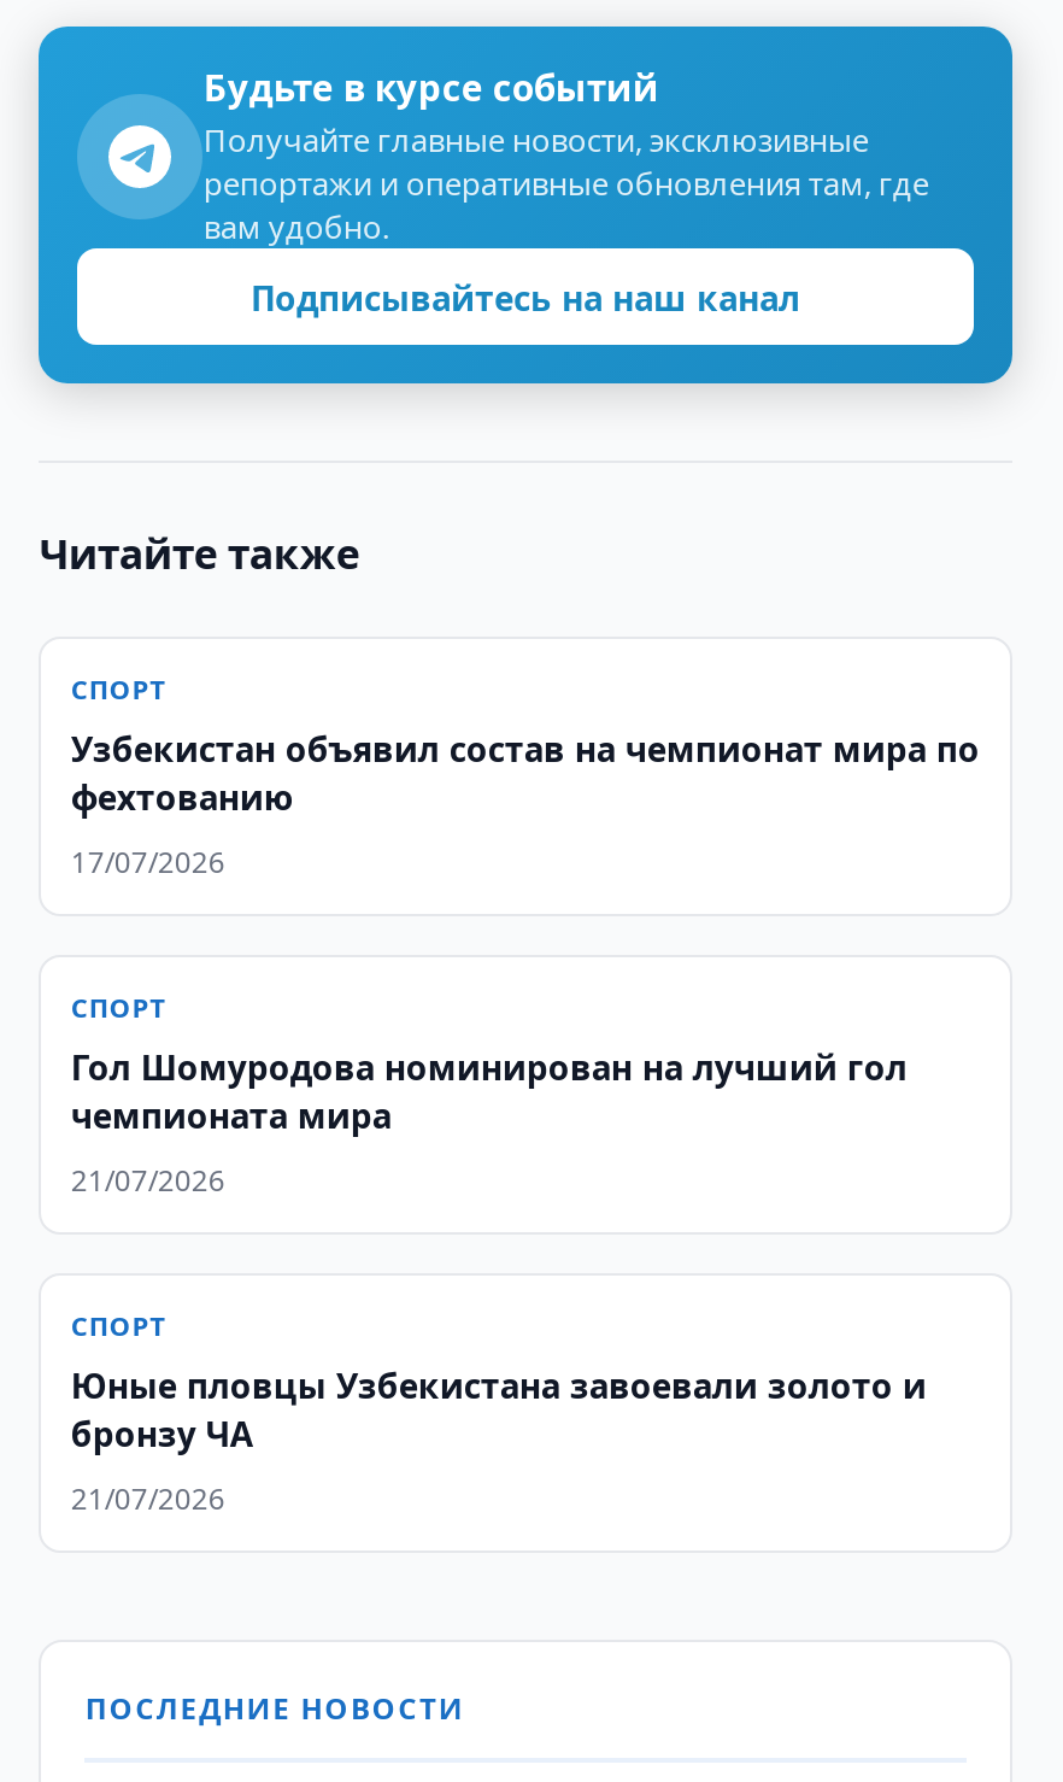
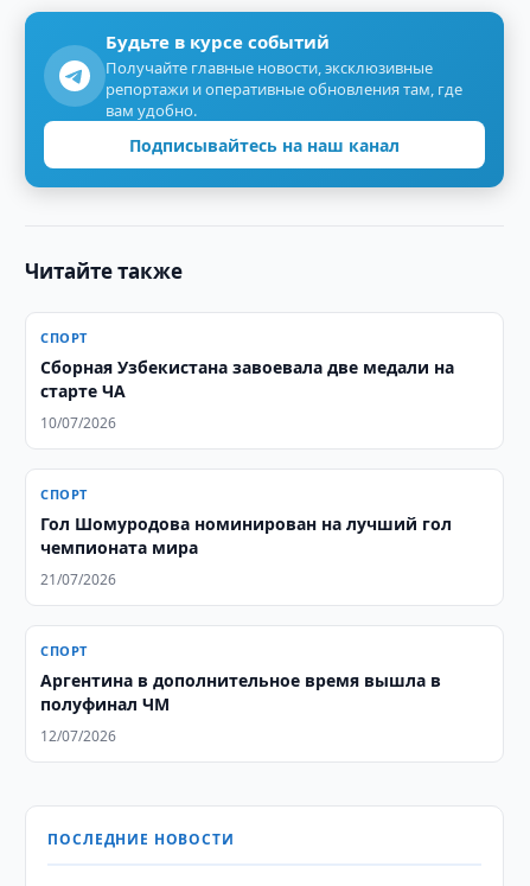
- Узбекистан объявил состав на чемпионат мира по
- фехтованию
+ Сборная Узбекистана завоевала две медали на
+ старте ЧА

- 17/07/2026
+ 10/07/2026

- Юные пловцы Узбекистана завоевали золото и
- бронзу ЧА
+ Аргентина в дополнительное время вышла в
+ полуфинал ЧМ

- 21/07/2026
+ 12/07/2026
